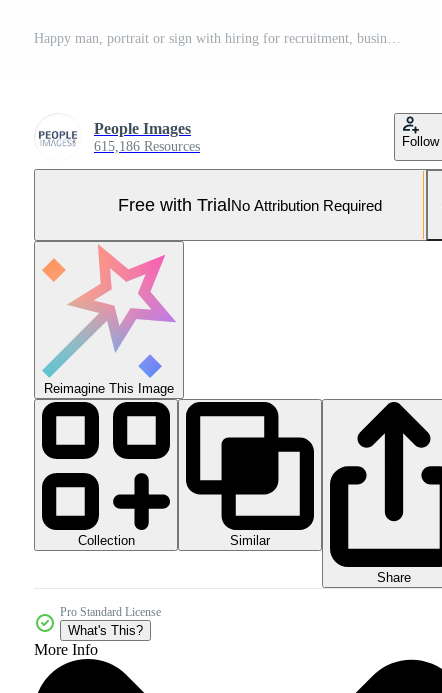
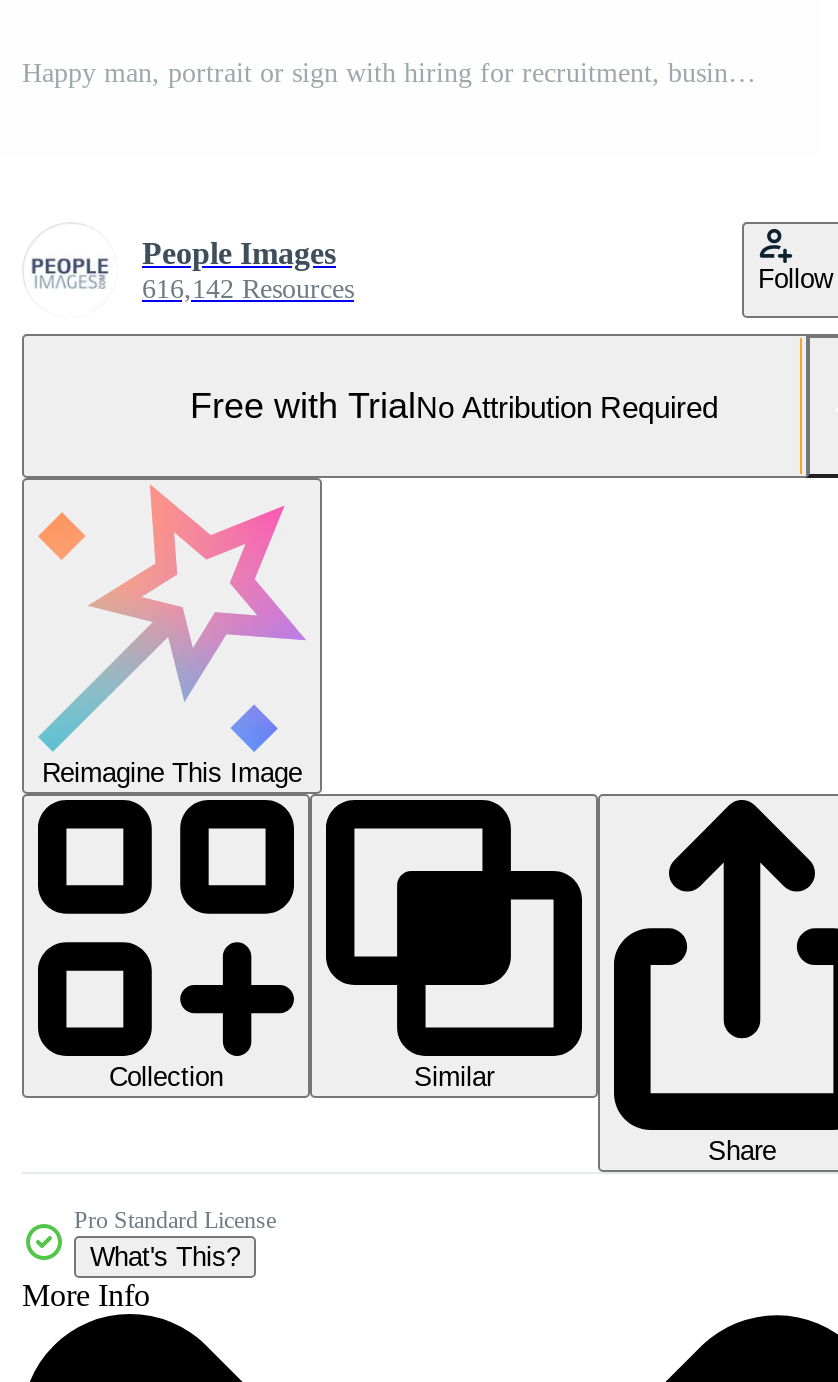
- 615,186 Resources
+ 616,142 Resources
